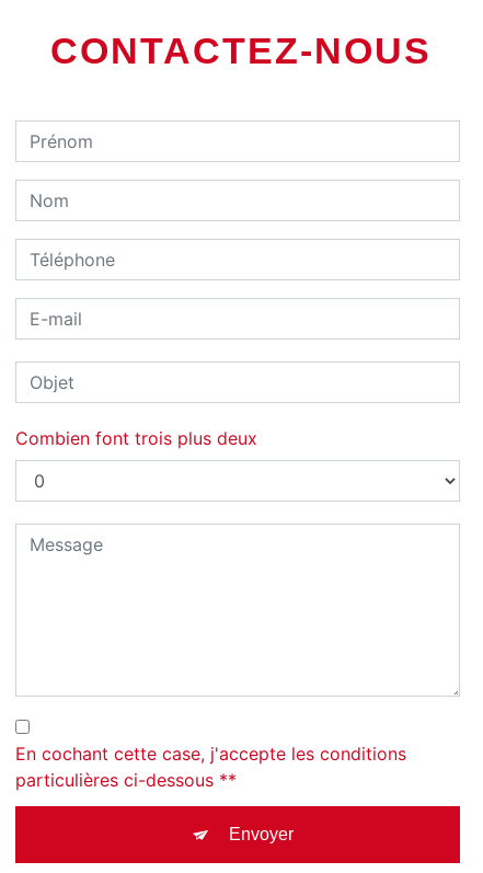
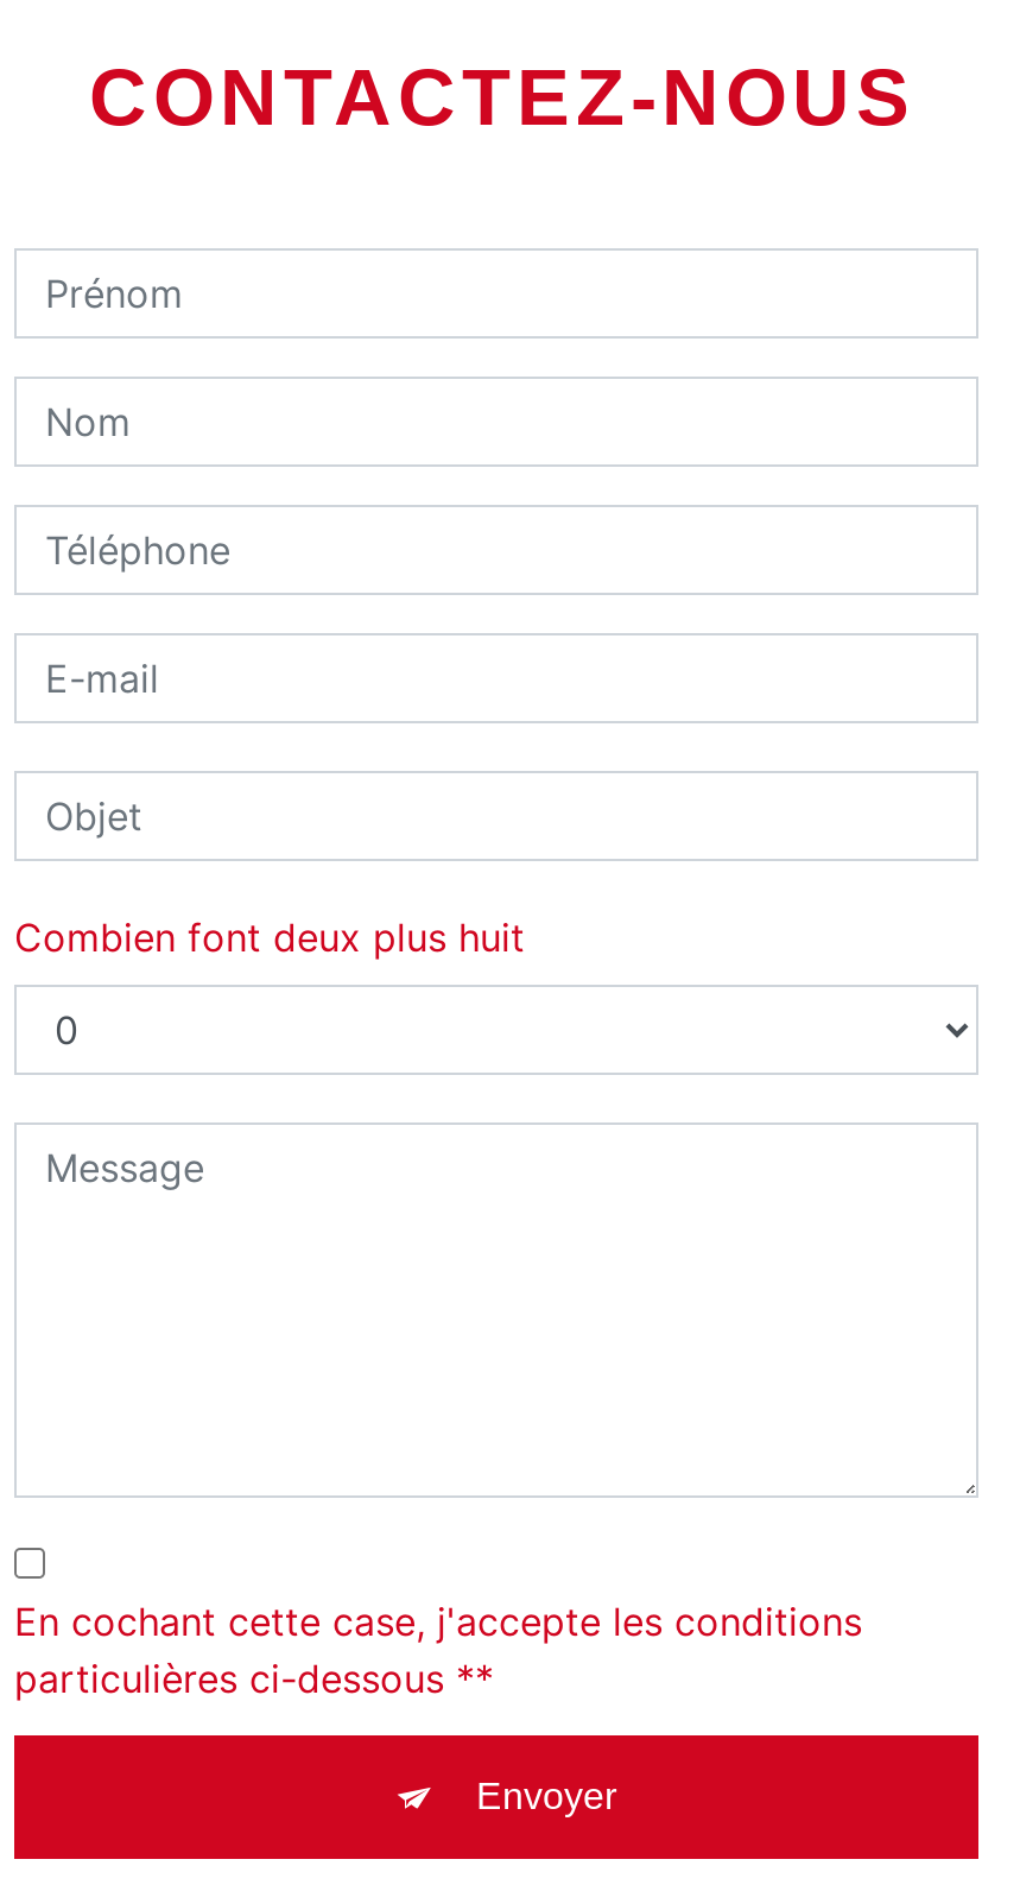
- Combien font trois plus deux
+ Combien font deux plus huit
